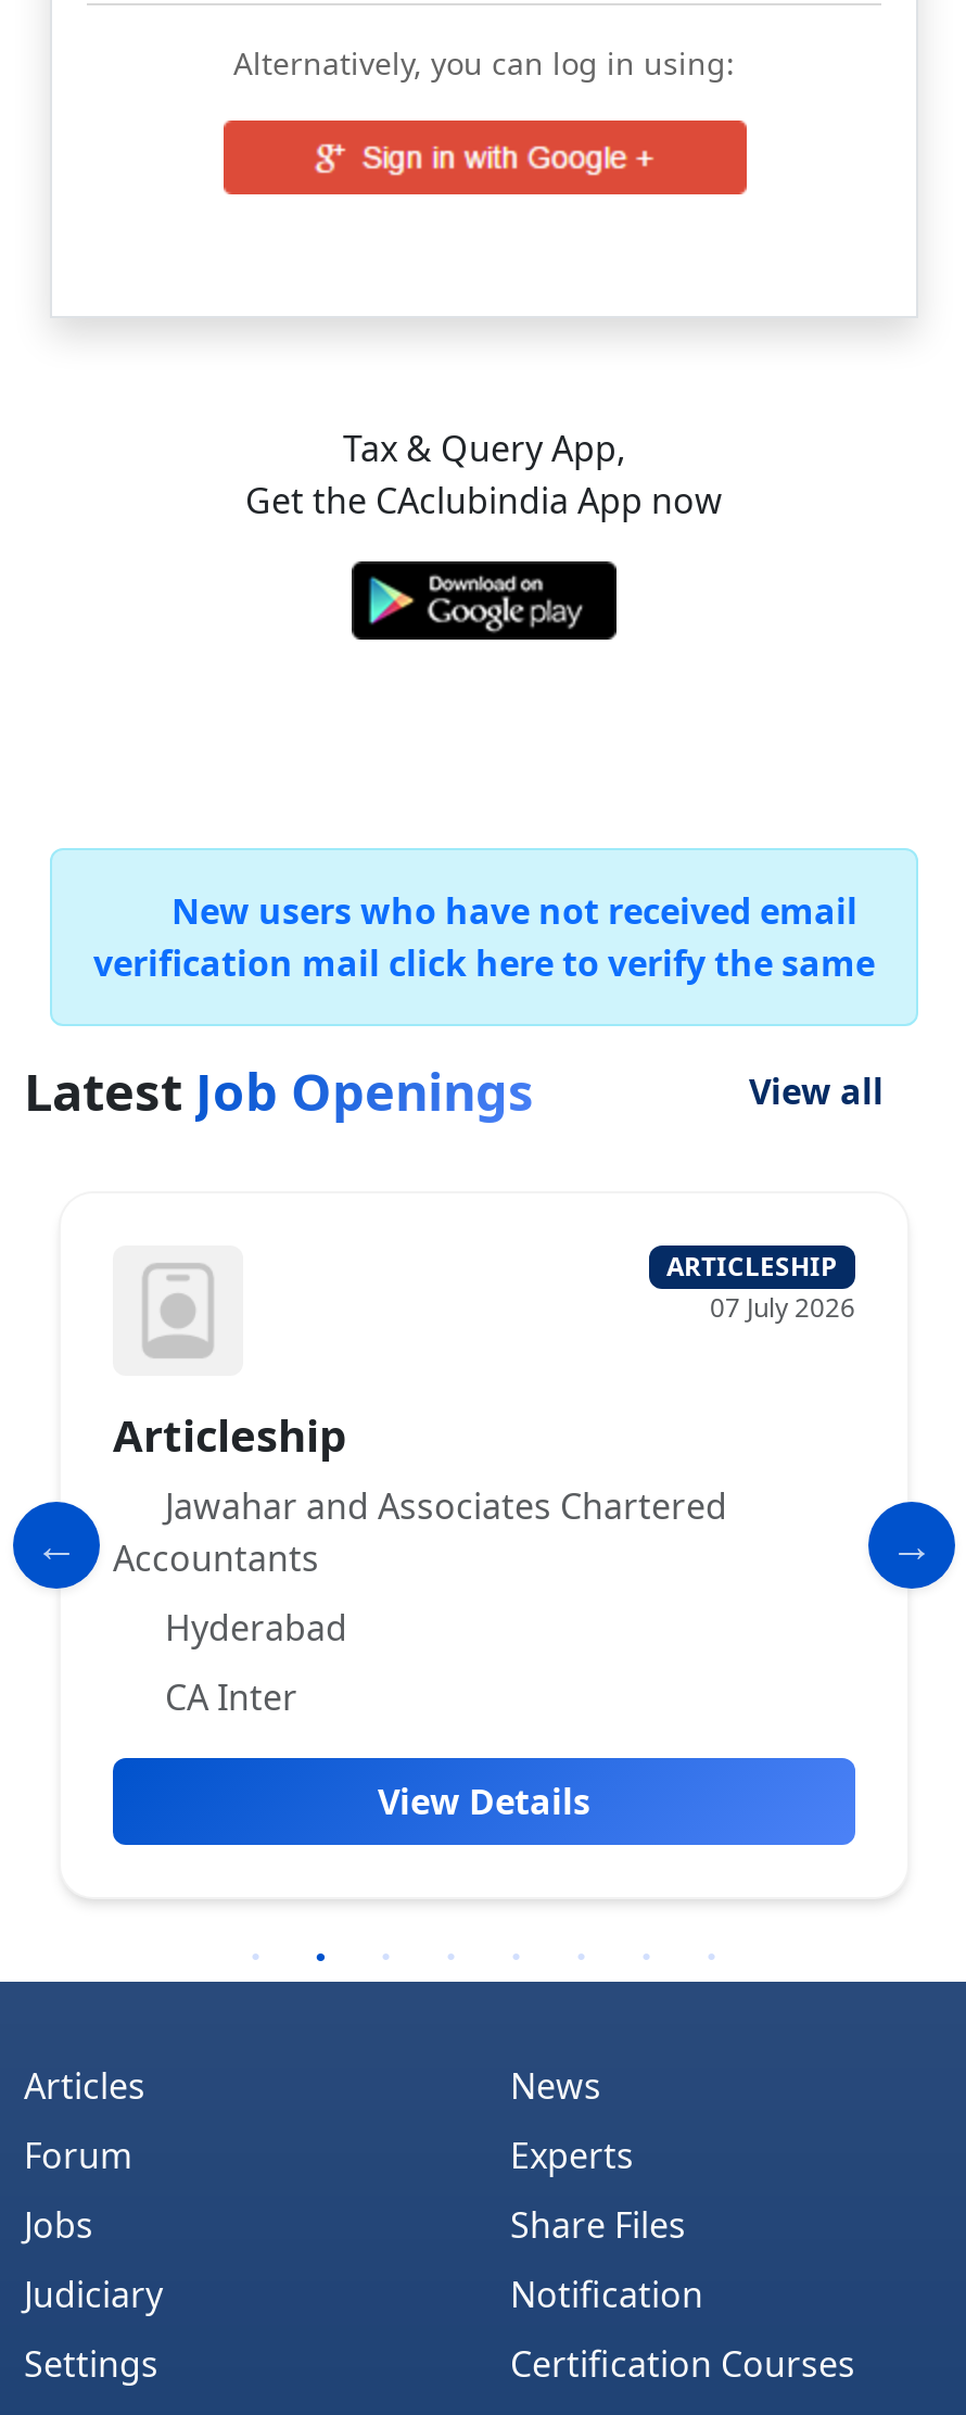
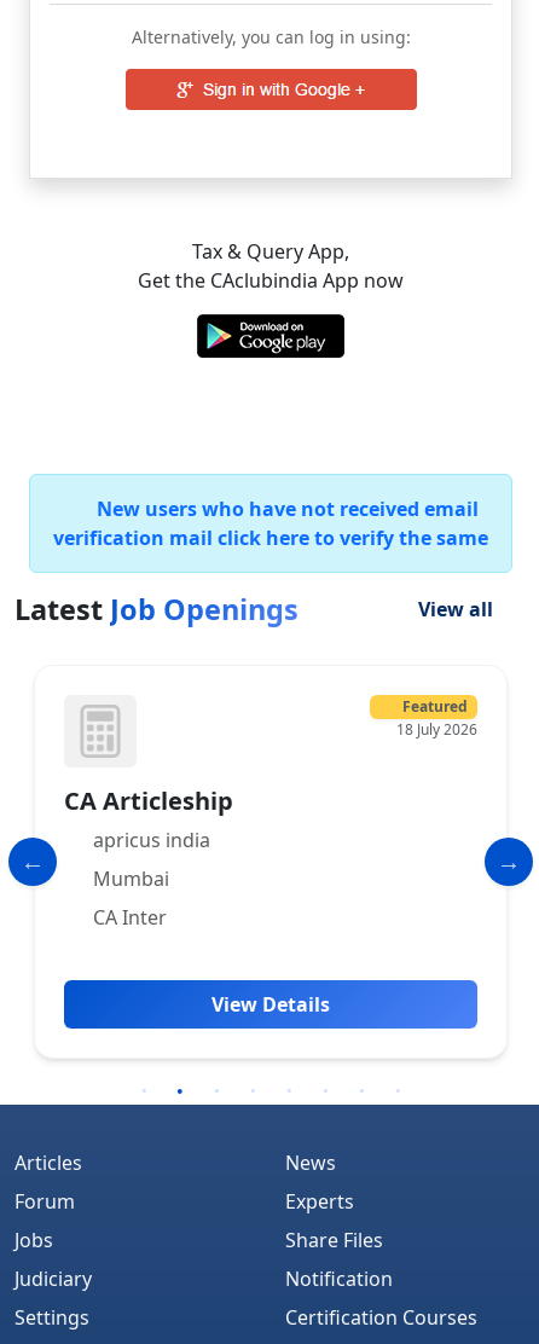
- ARTICLESHIP
- 07 July 2026
+ Featured
+ 18 July 2026

- Articleship
- Jawahar and Associates Chartered
- Accountants
+ CA Articleship
+ apricus india

- Hyderabad
+ Mumbai

moved up: CA Inter
